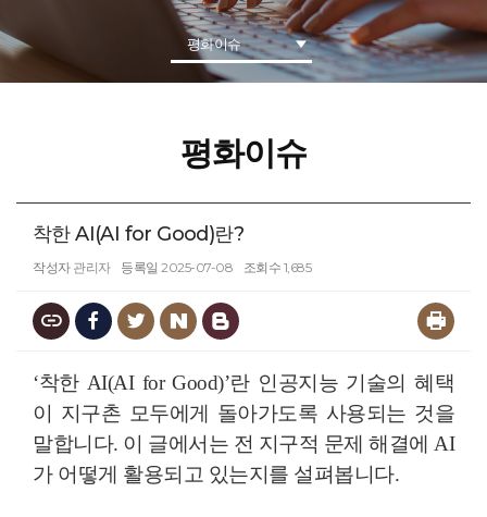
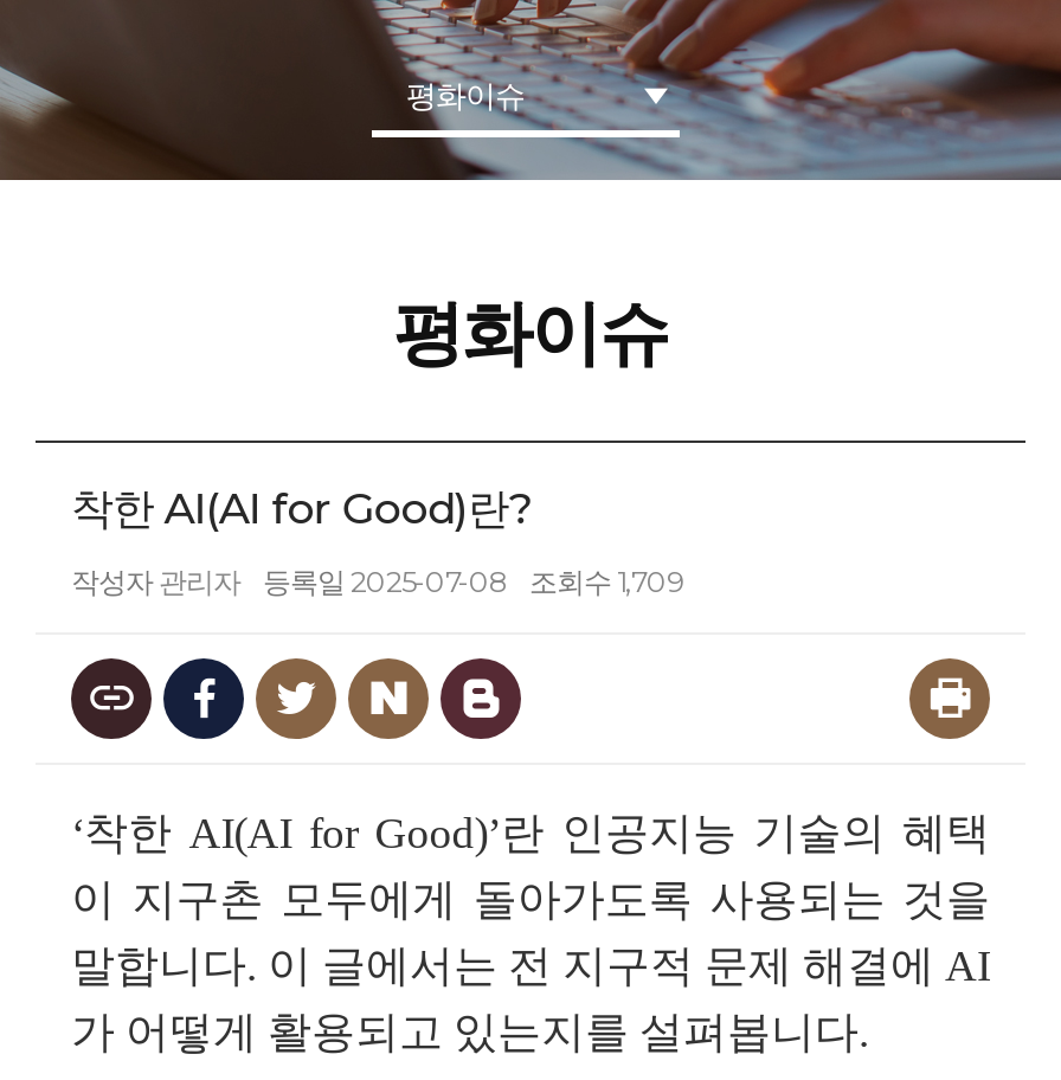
- 작성자 관리자 등록일 2025-07-08 조회수 1,685
+ 작성자 관리자 등록일 2025-07-08 조회수 1,709
